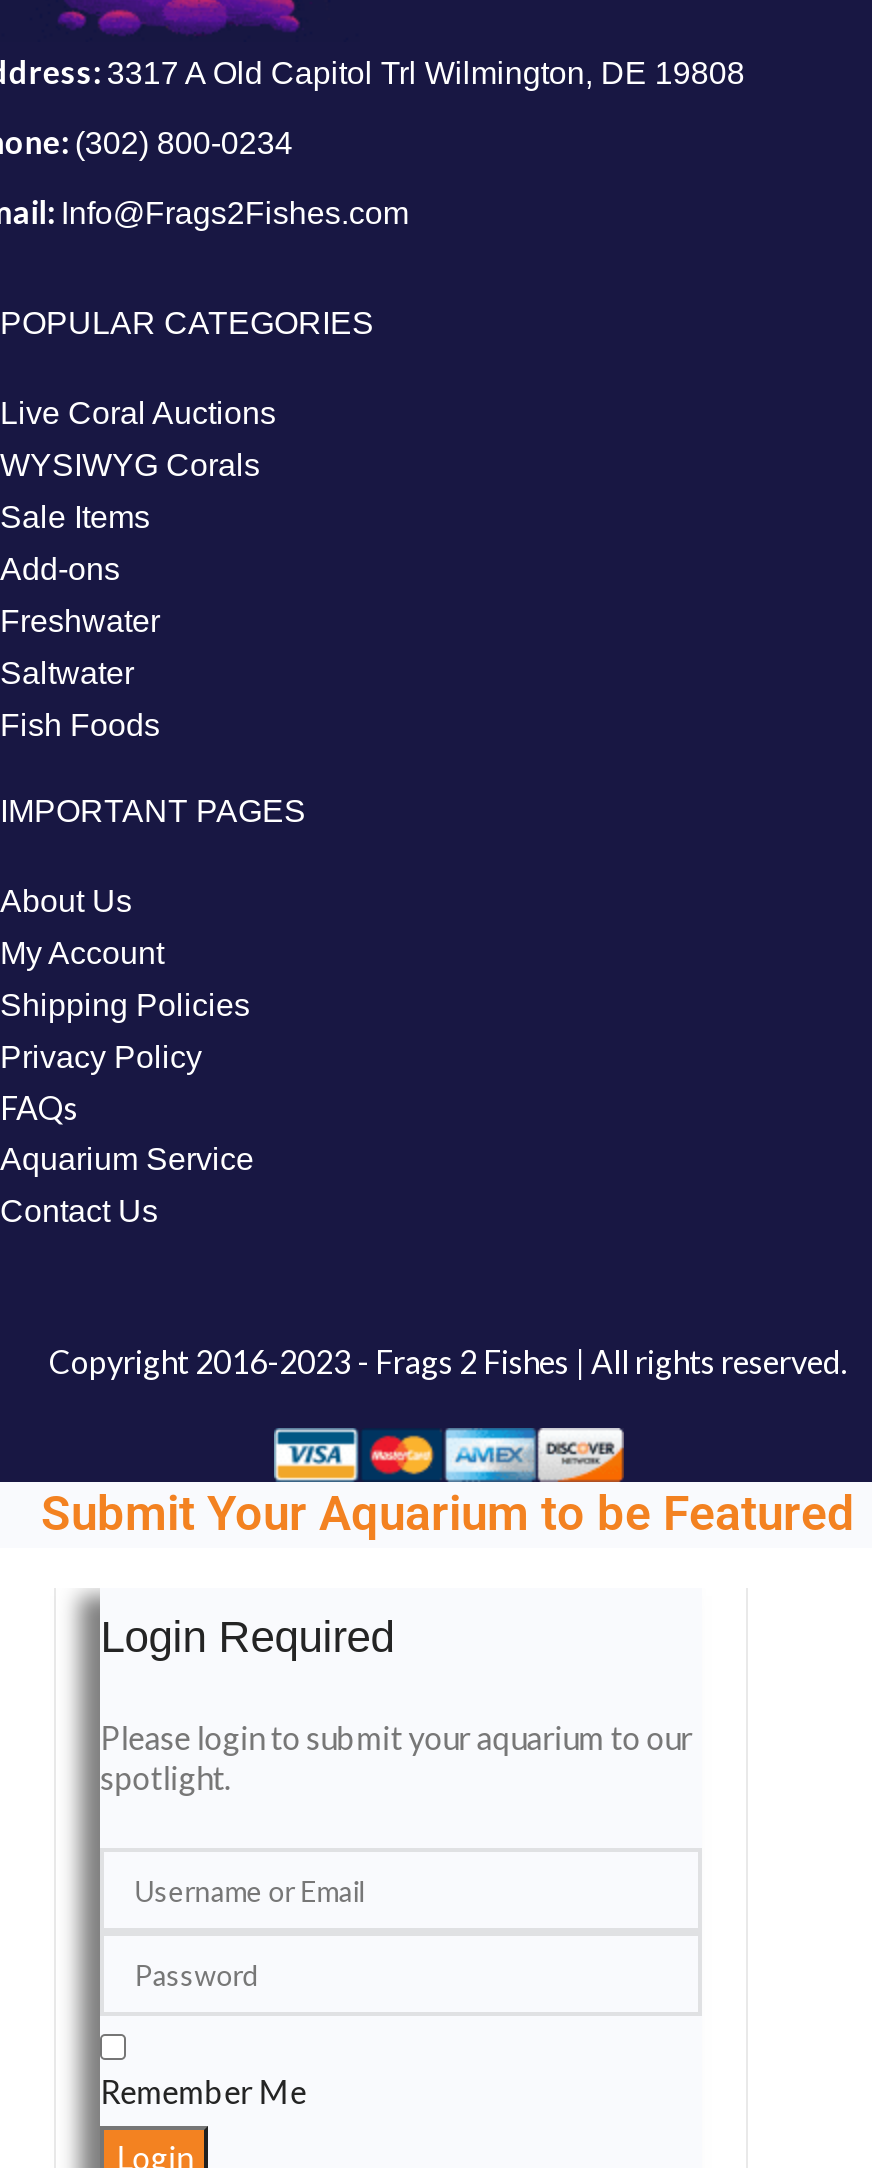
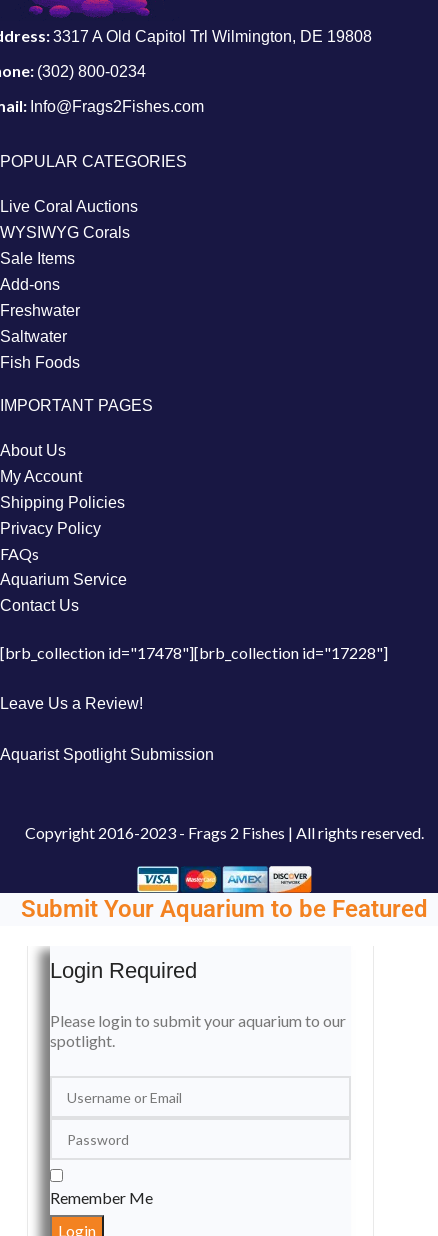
+ [brb_collection id="17478"][brb_collection id="17228"]
+ Leave Us a Review!
+ Aquarist Spotlight Submission
